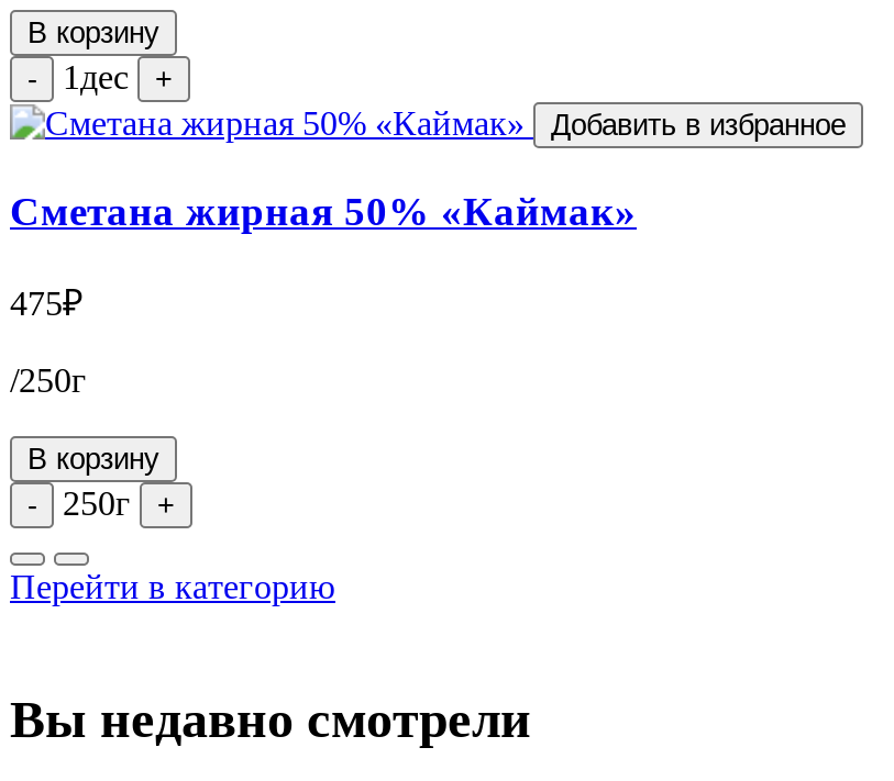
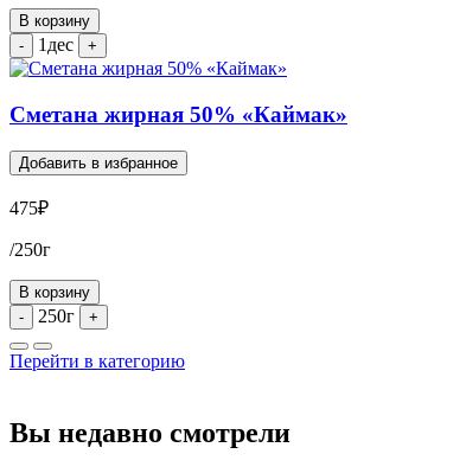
moved down: Добавить в избранное
